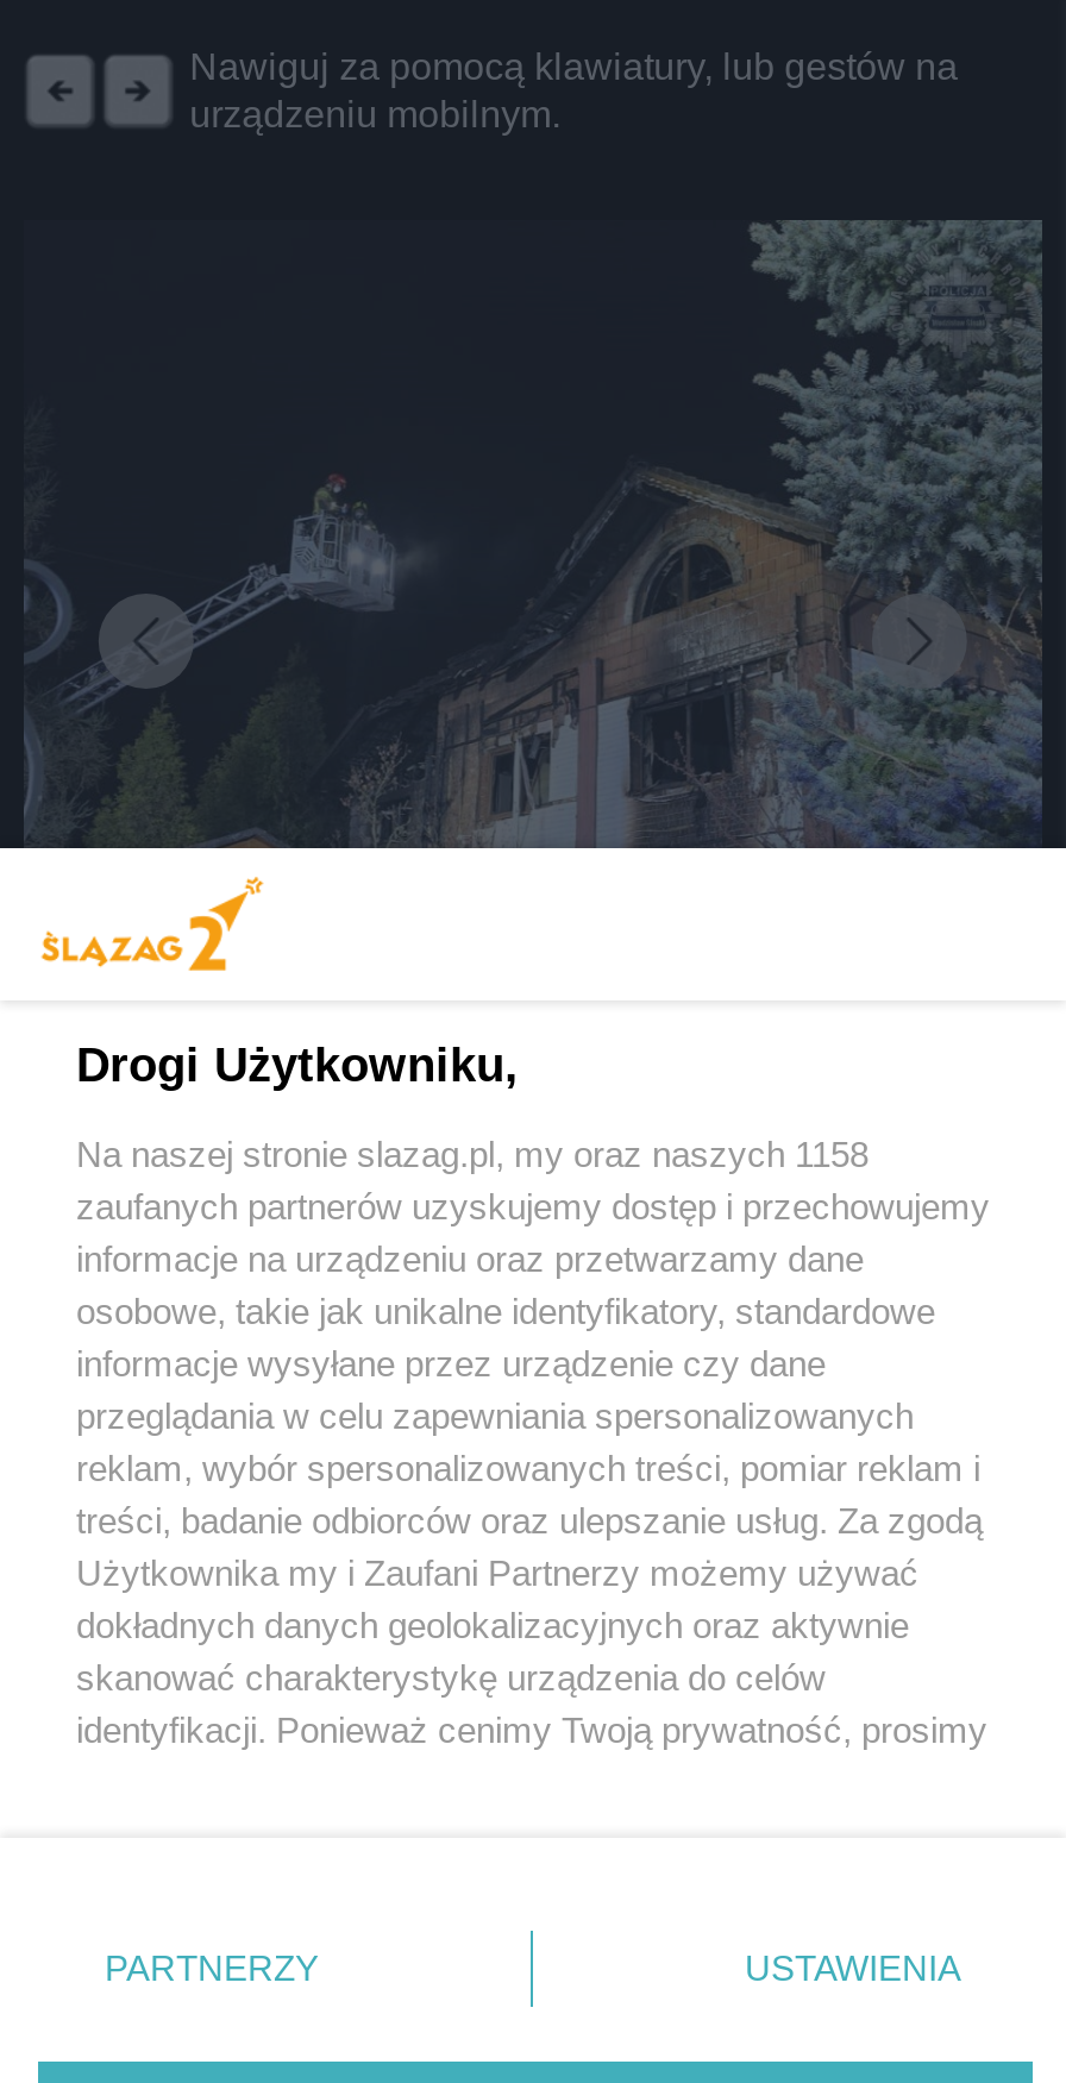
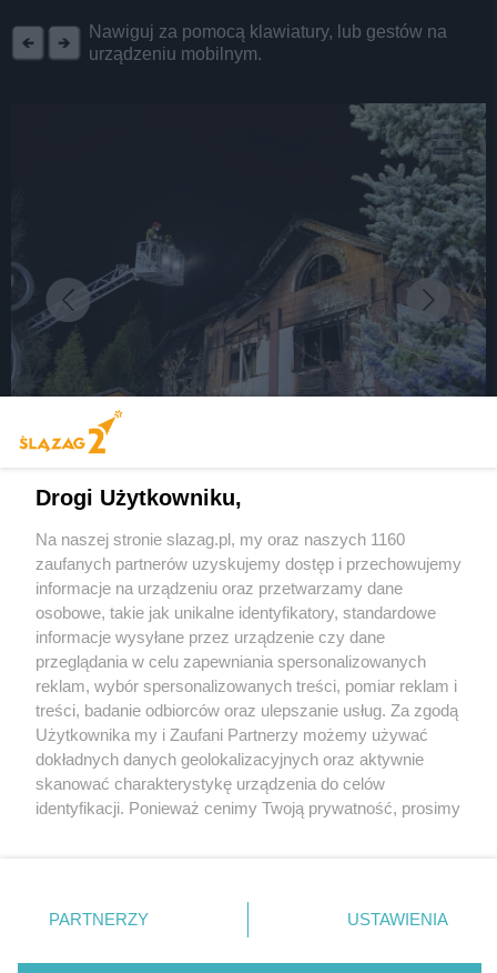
- Na naszej stronie slazag.pl, my oraz naszych 1158
+ Na naszej stronie slazag.pl, my oraz naszych 1160
